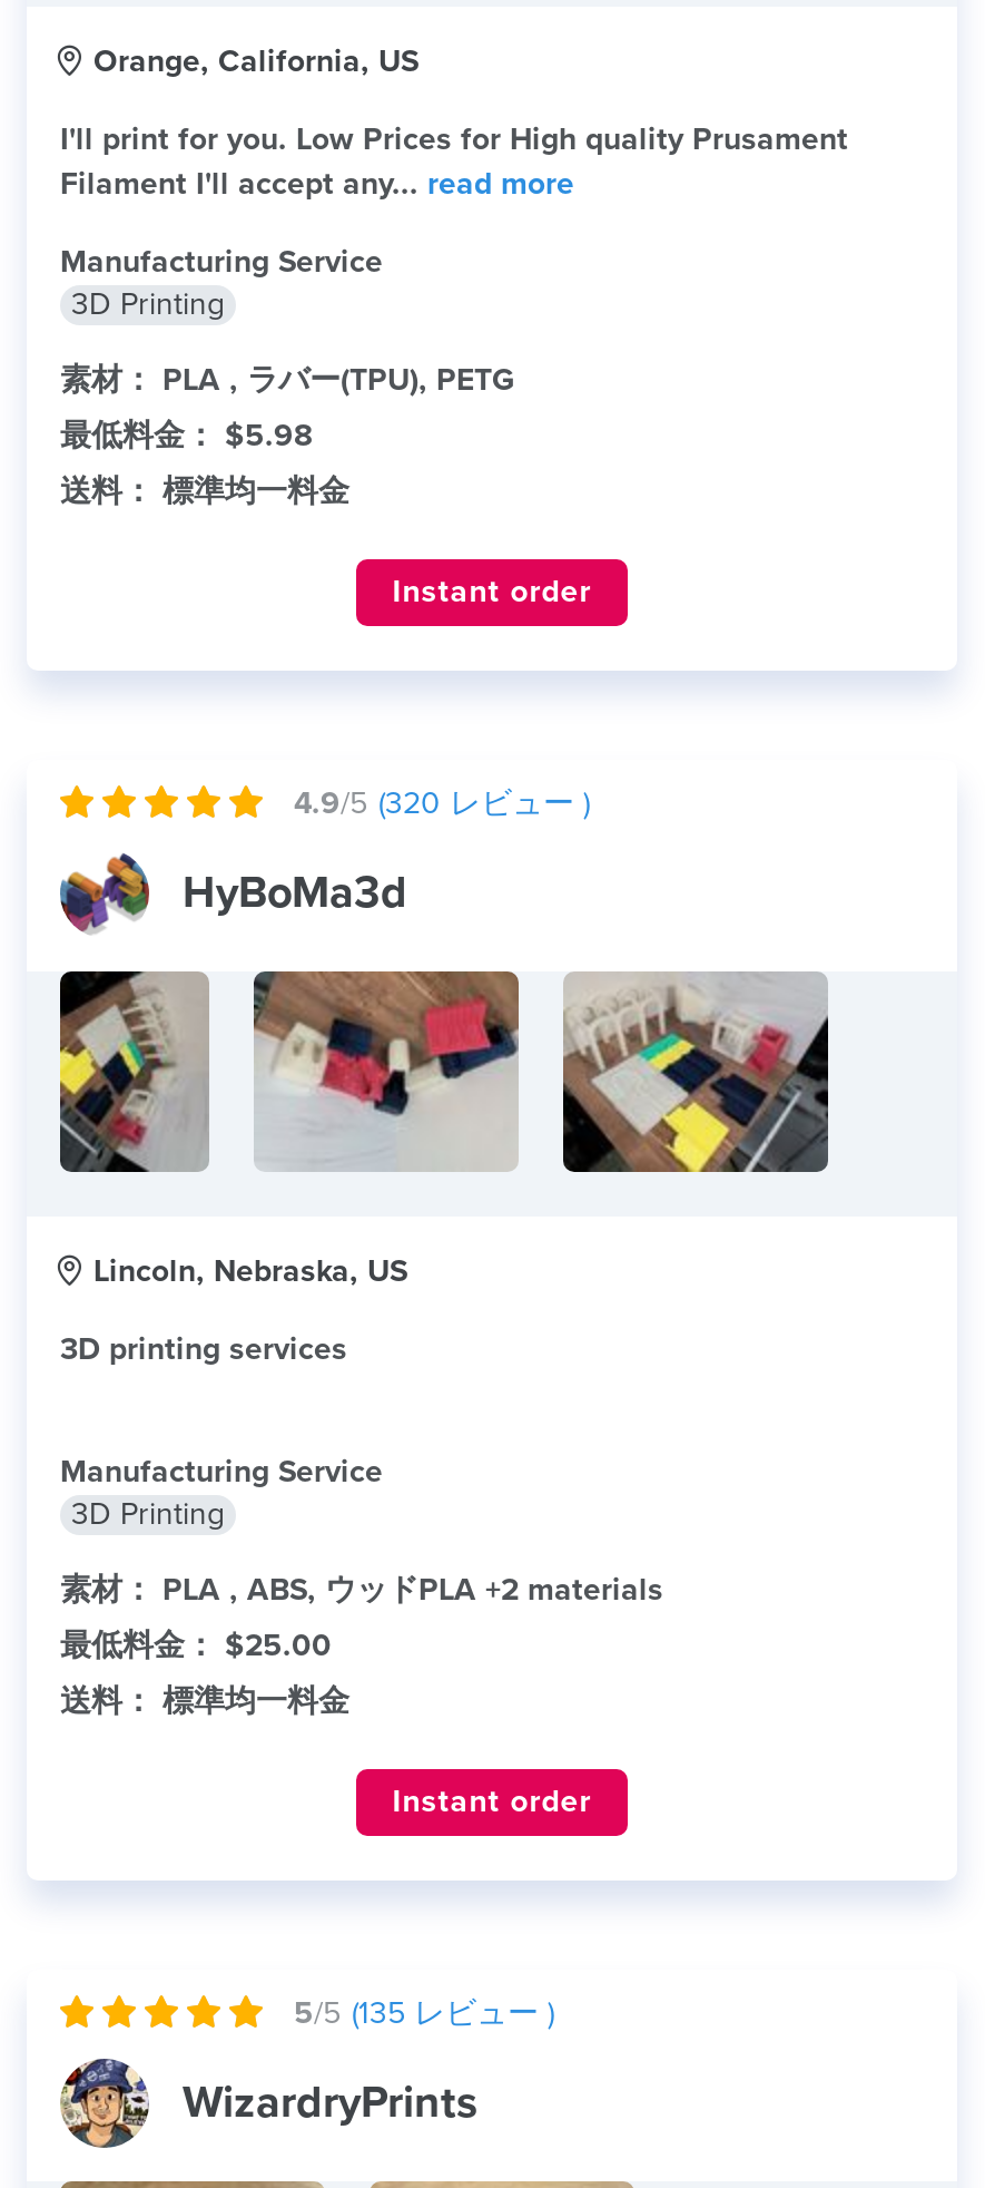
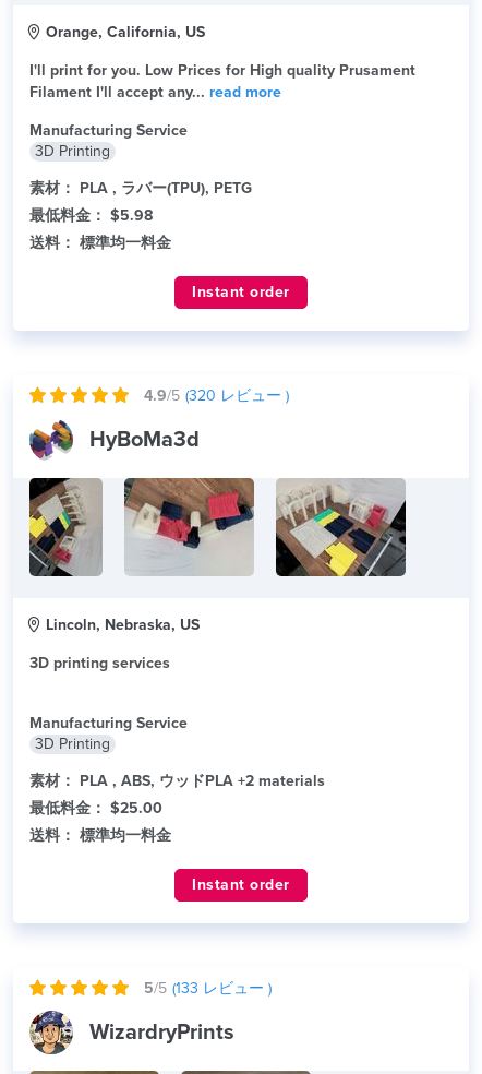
- 5/5 (135レビュー )
+ 5/5 (133レビュー )
